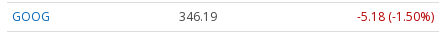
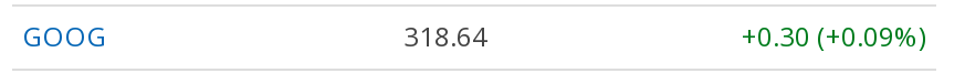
- 346.19
+ 318.64

- -5.18 (-1.50%)
+ +0.30 (+0.09%)
